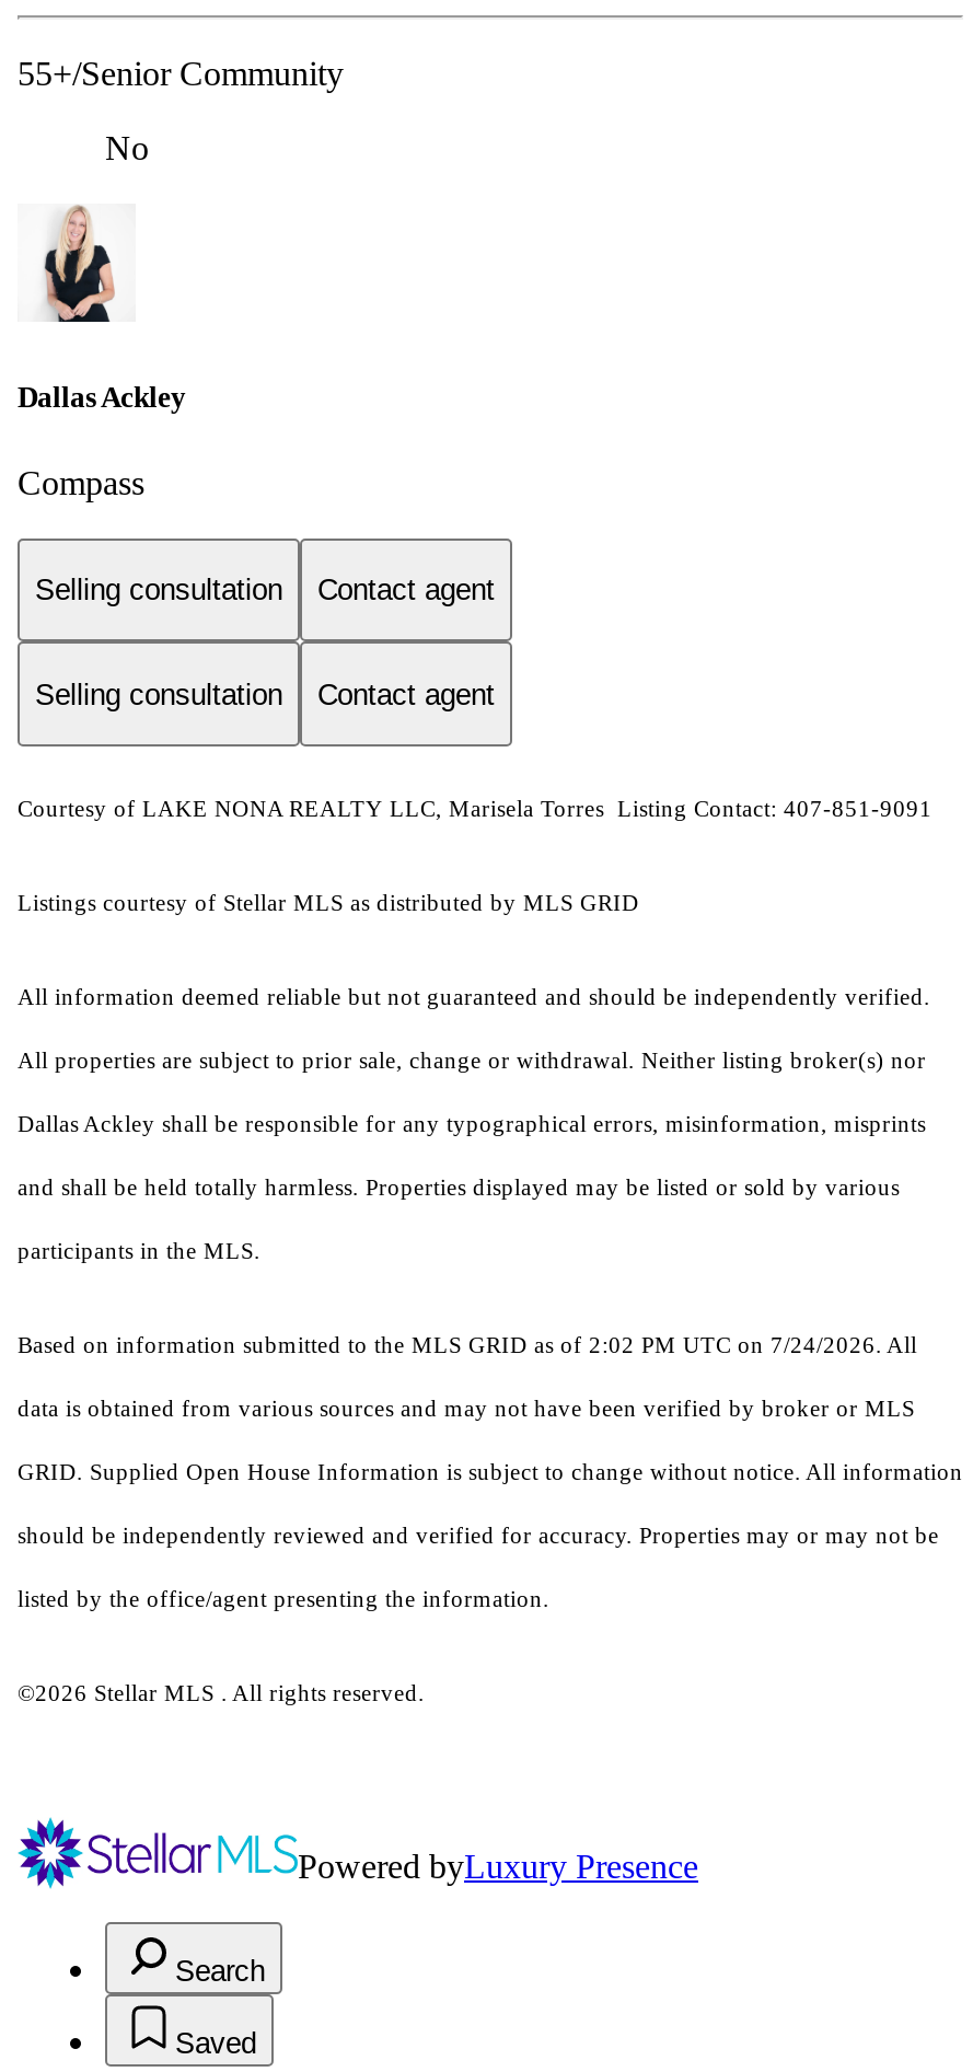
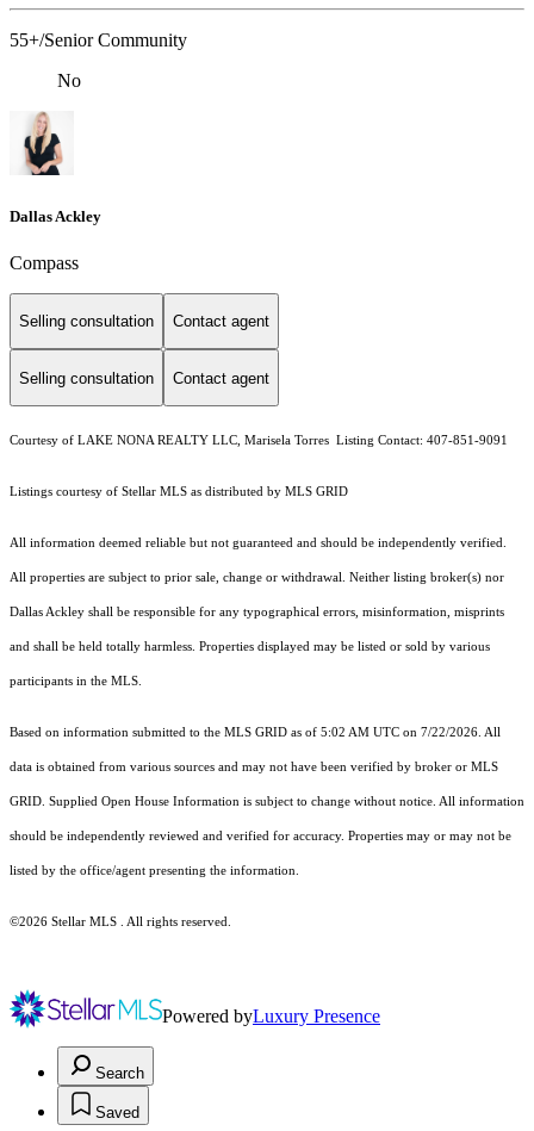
- Based on information submitted to the MLS GRID as of 2:02 PM UTC on 7/24/2026. All
+ Based on information submitted to the MLS GRID as of 5:02 AM UTC on 7/22/2026. All
